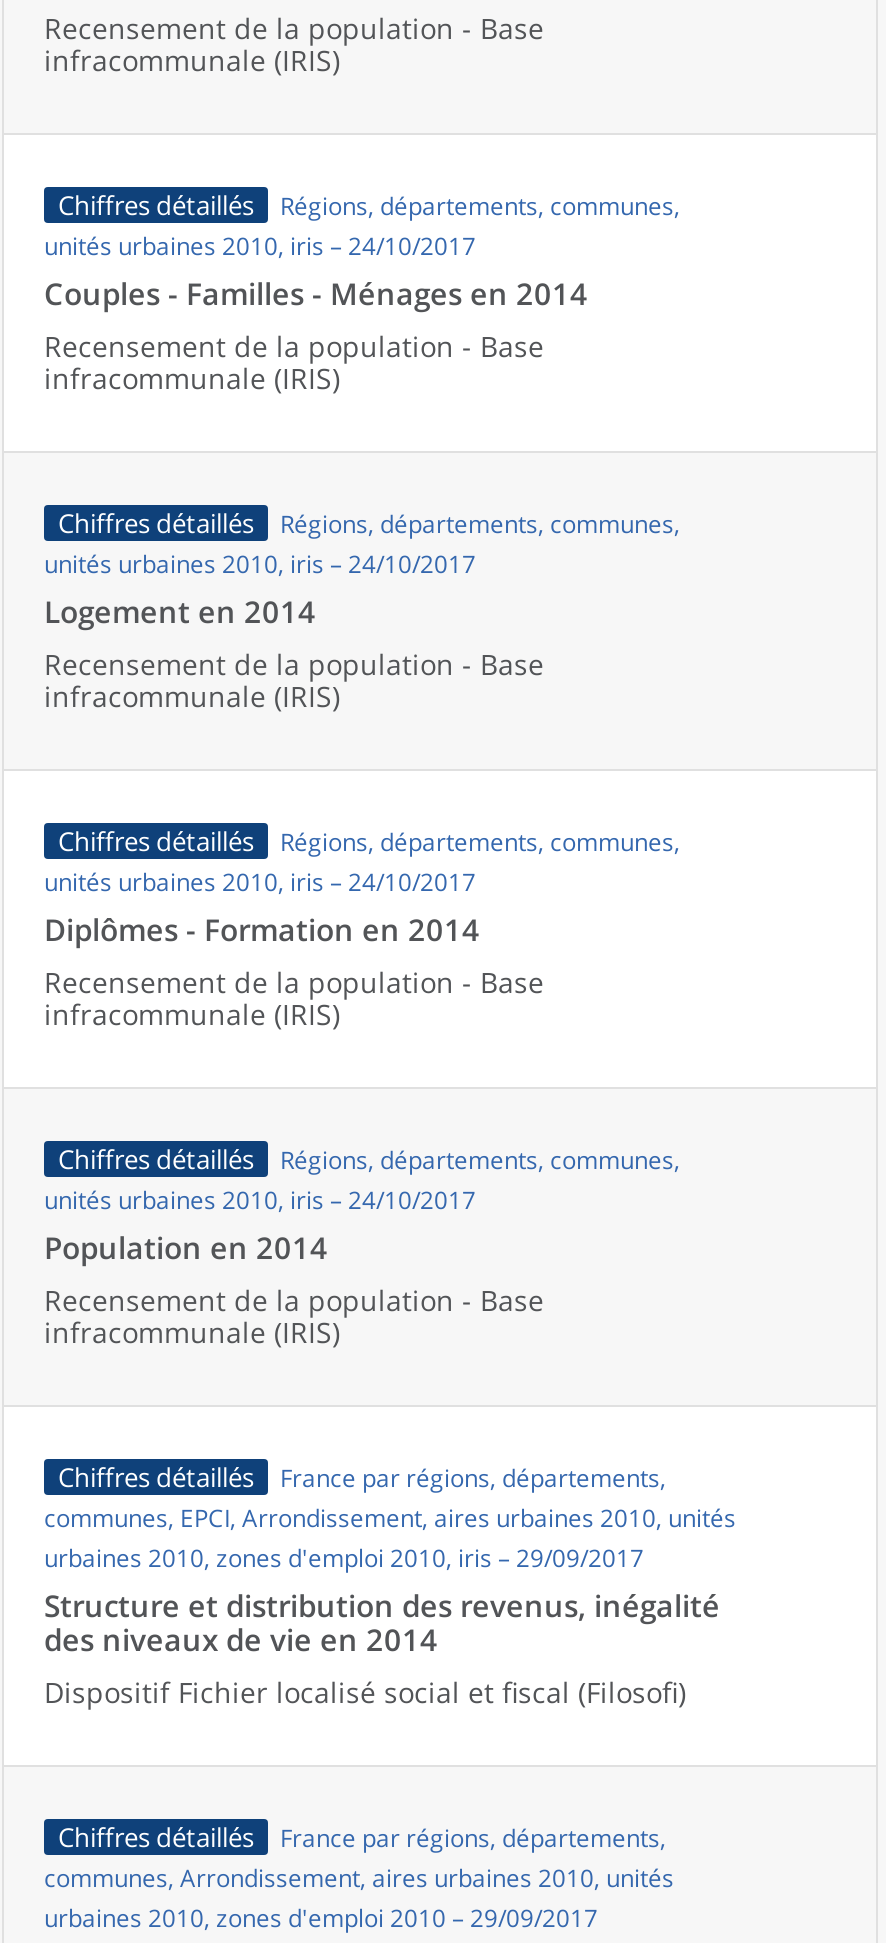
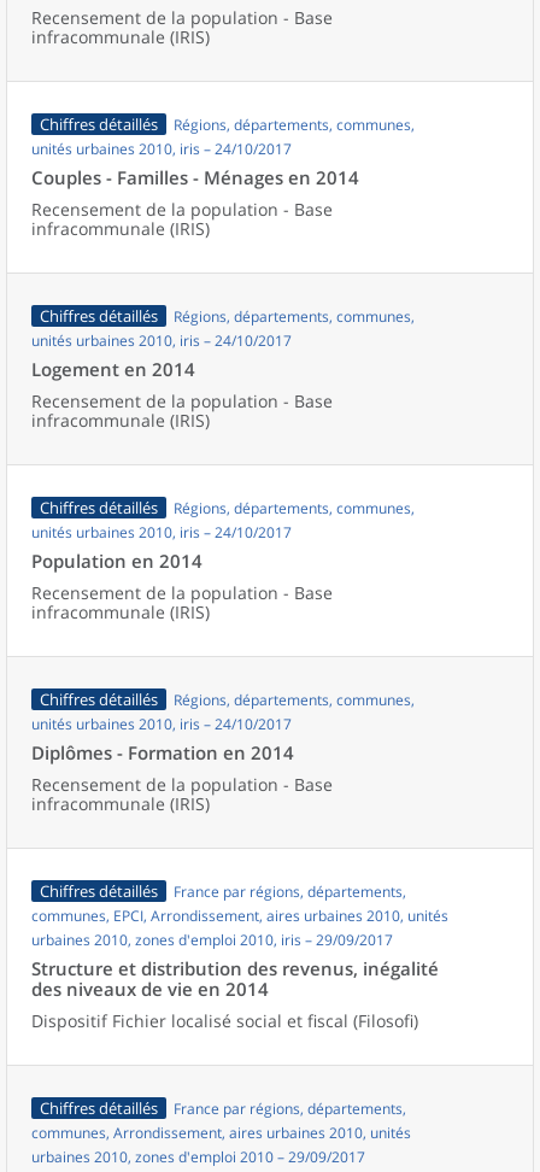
moved down: Diplômes - Formation en 2014

moved up: Population en 2014
